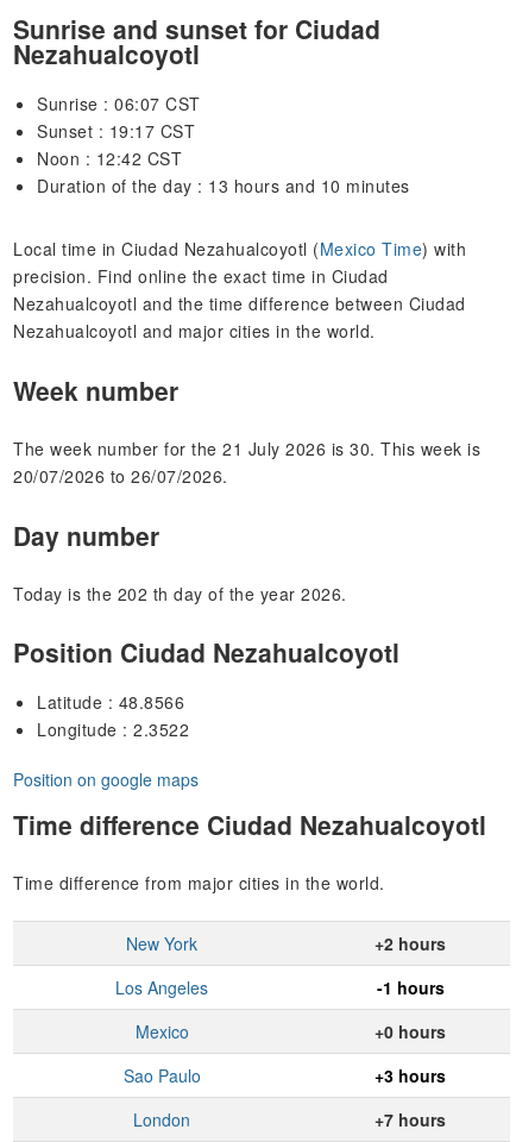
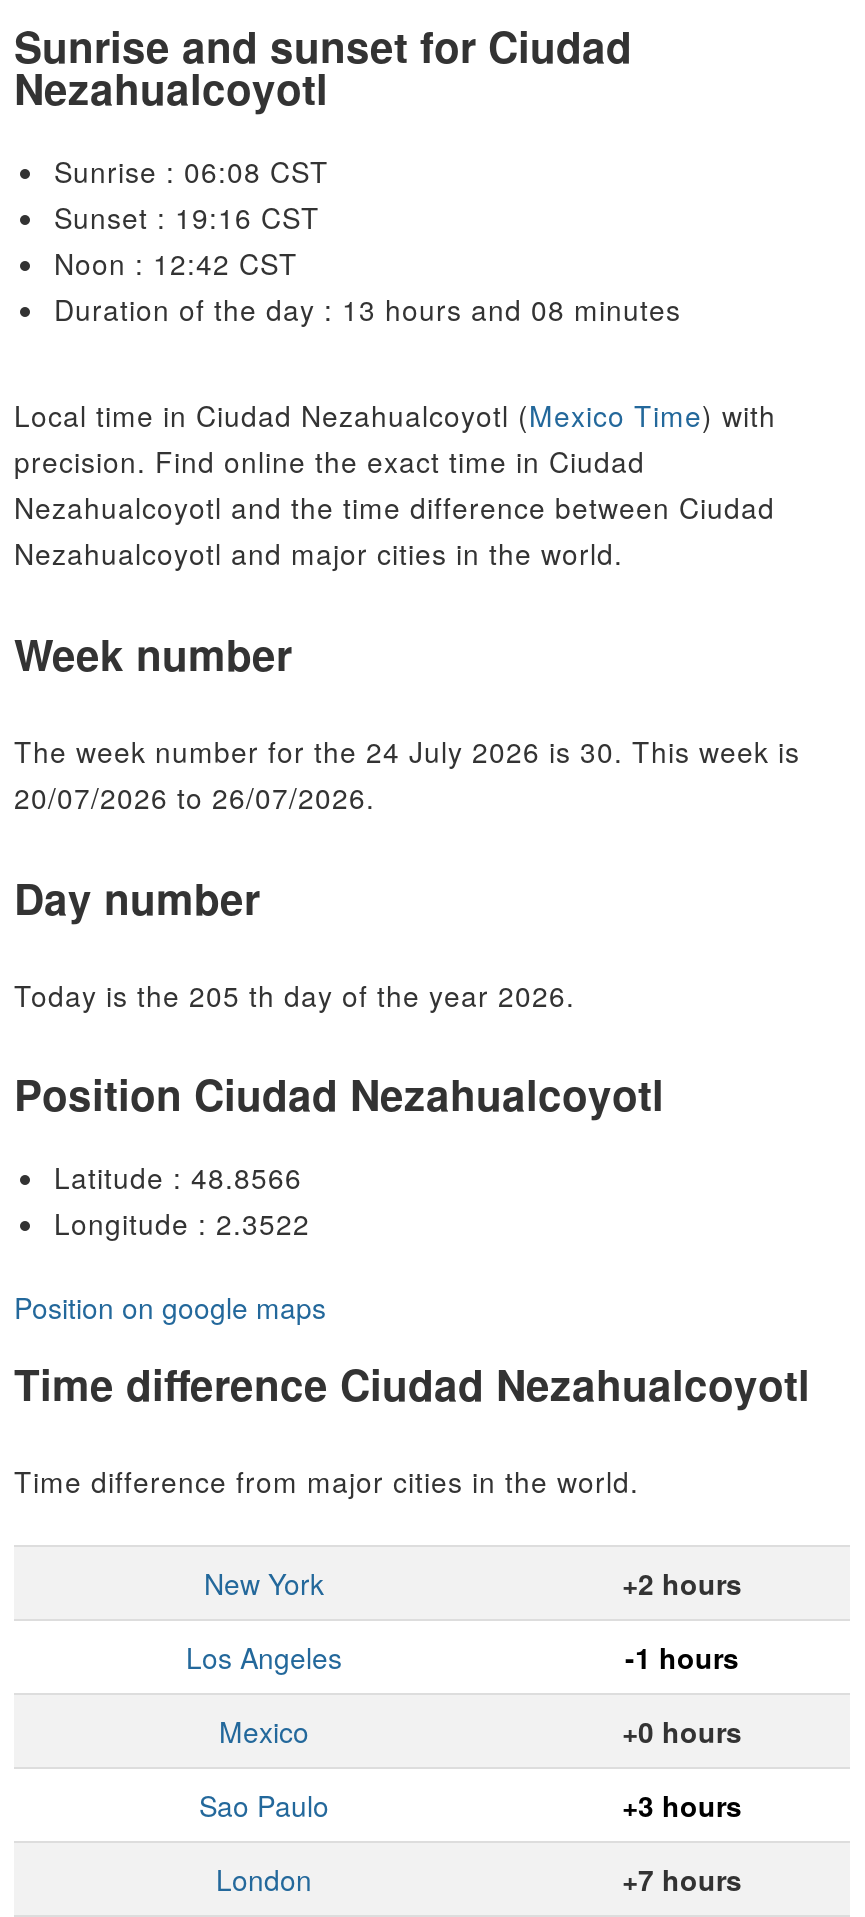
- Sunrise : 06:07 CST
+ Sunrise : 06:08 CST

- Sunset : 19:17 CST
+ Sunset : 19:16 CST

- Duration of the day : 13 hours and 10 minutes
+ Duration of the day : 13 hours and 08 minutes

- The week number for the 21 July 2026 is 30. This week is
+ The week number for the 24 July 2026 is 30. This week is

- Today is the 202 th day of the year 2026.
+ Today is the 205 th day of the year 2026.
